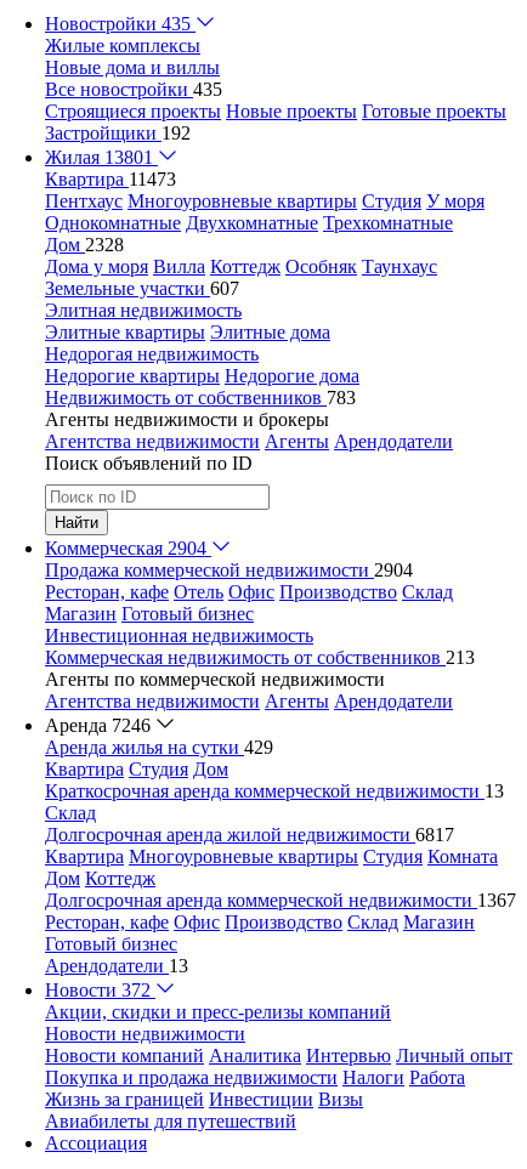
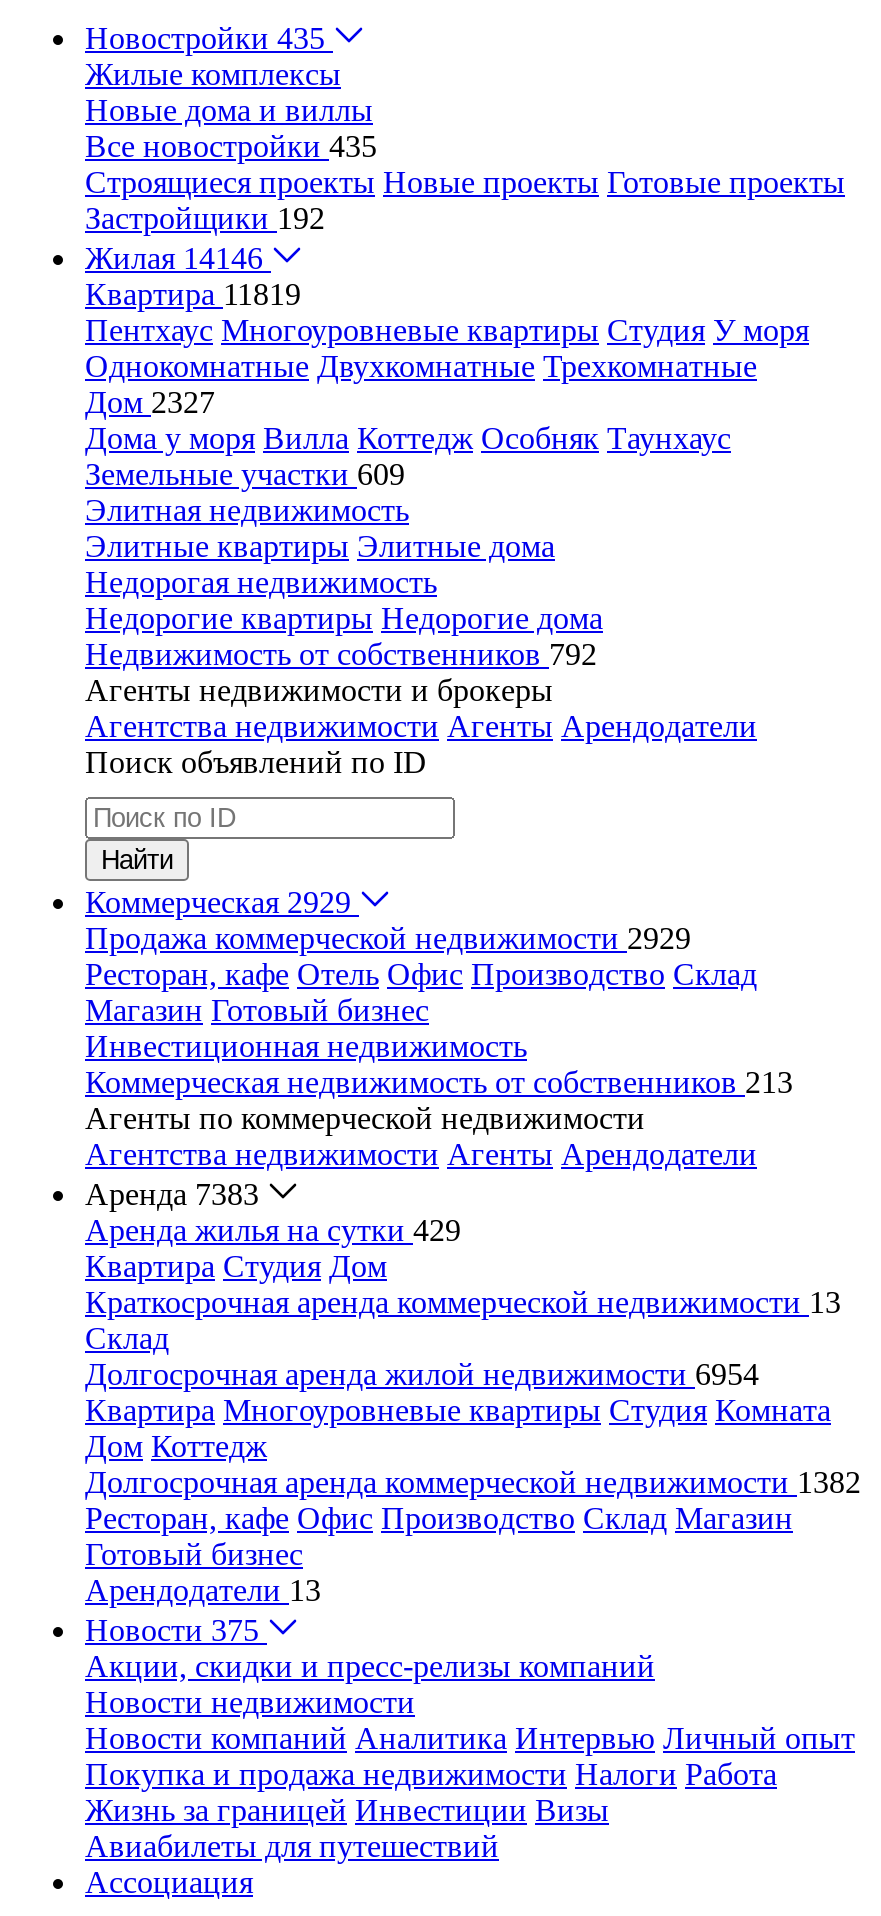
- Жилая 13801
+ Жилая 14146

- Квартира 11473
+ Квартира 11819

- Дом 2328
+ Дом 2327

- Земельные участки 607
+ Земельные участки 609

- Недвижимость от собственников 783
+ Недвижимость от собственников 792

- Коммерческая 2904
+ Коммерческая 2929

- Продажа коммерческой недвижимости 2904
+ Продажа коммерческой недвижимости 2929

- Аренда 7246
+ Аренда 7383

- Долгосрочная аренда жилой недвижимости 6817
+ Долгосрочная аренда жилой недвижимости 6954

- Долгосрочная аренда коммерческой недвижимости 1367
+ Долгосрочная аренда коммерческой недвижимости 1382

- Новости 372
+ Новости 375
